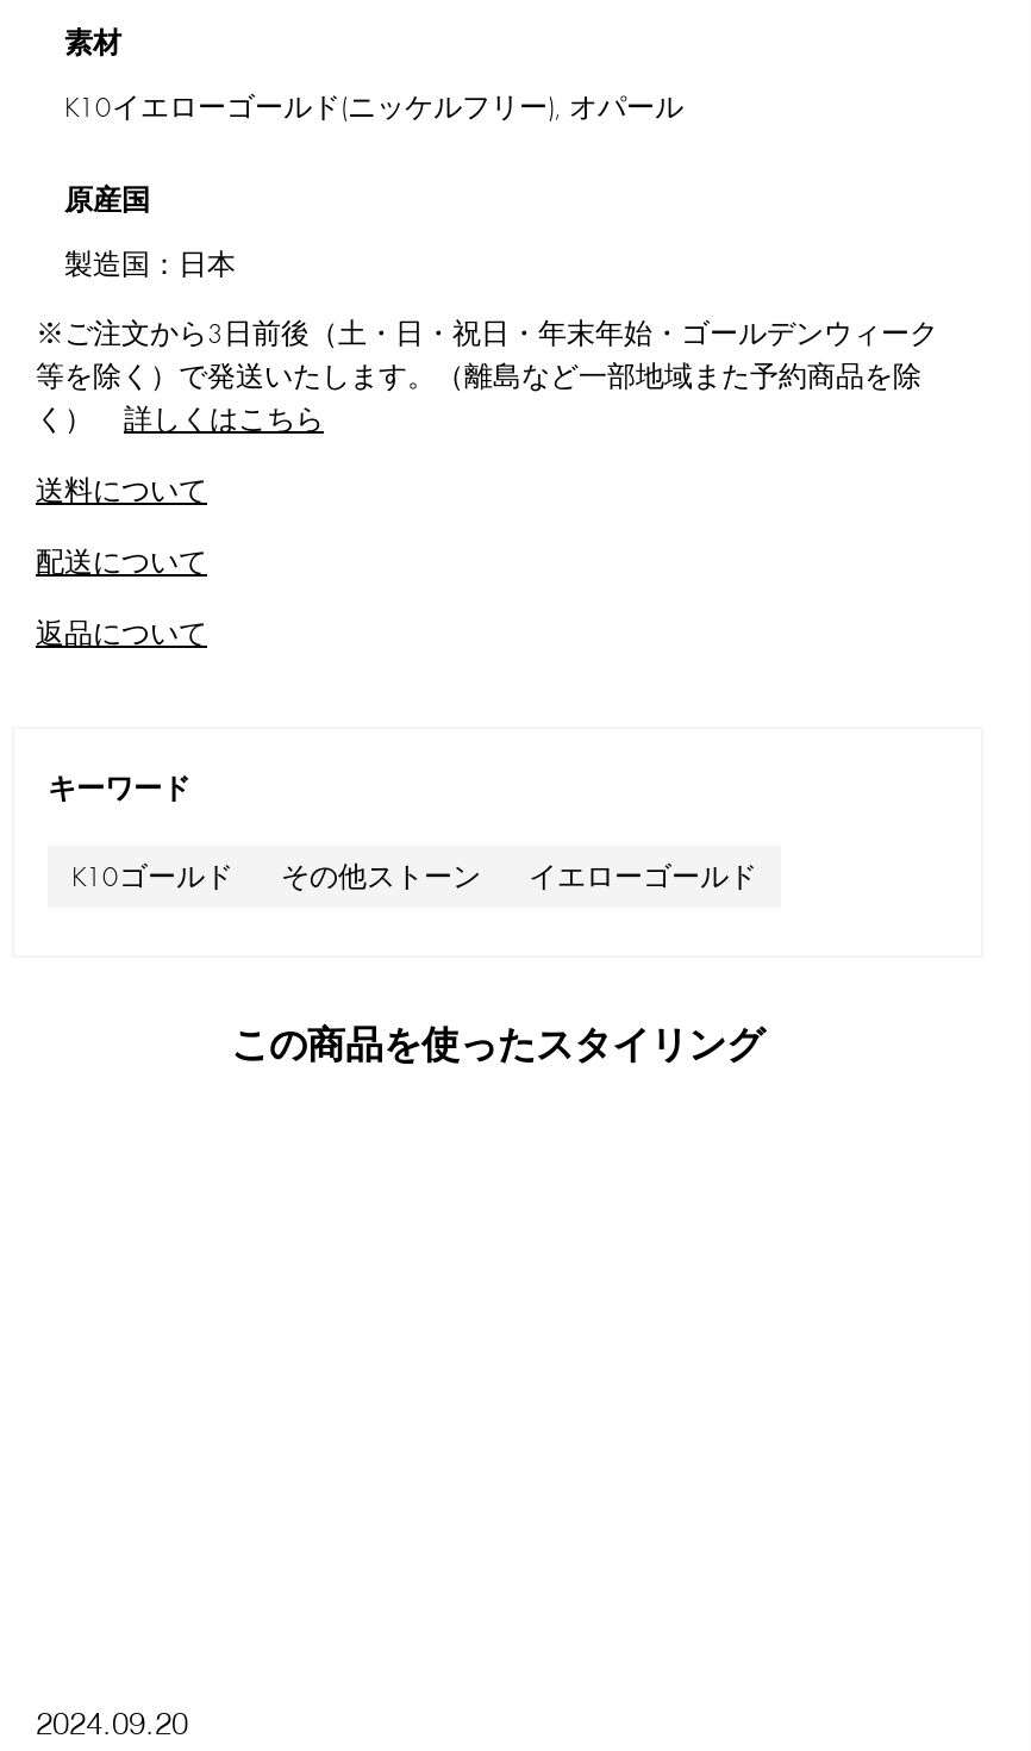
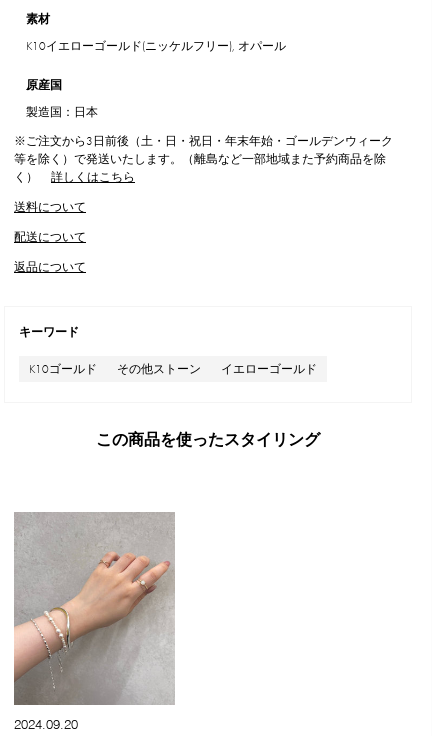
+ [image]
